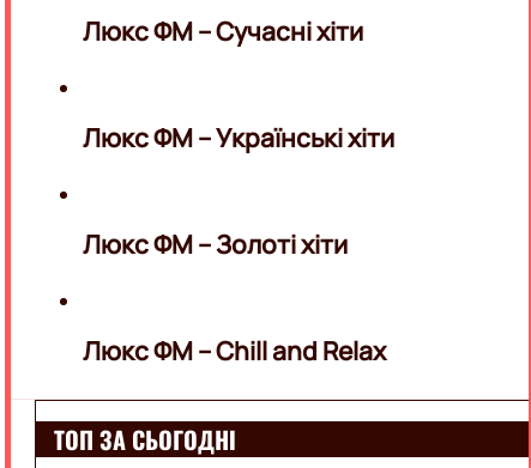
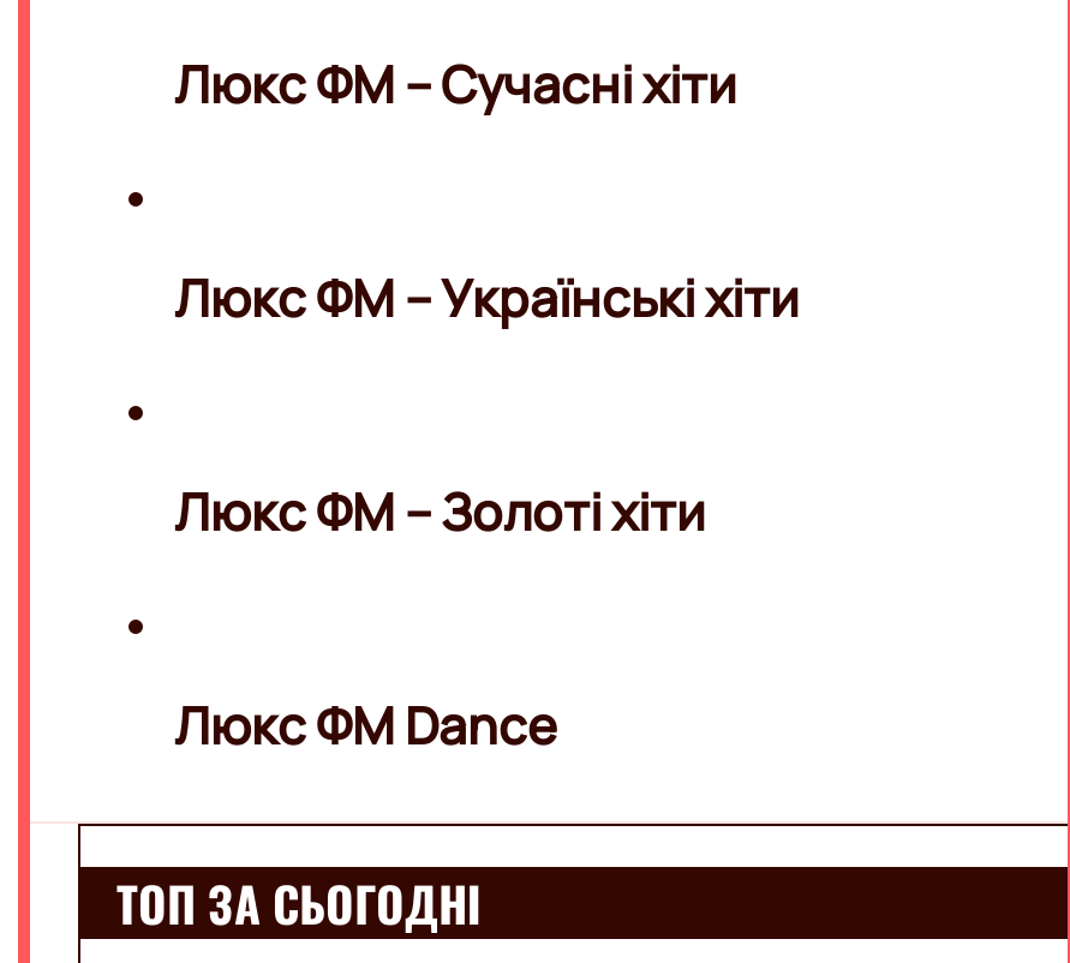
- Люкс ФМ – Chill and Relax
+ Люкс ФМ Dance
